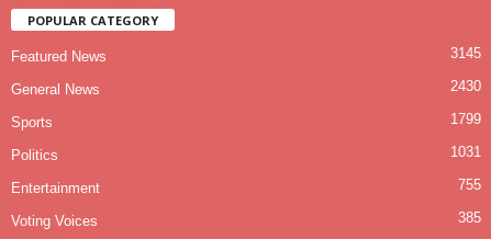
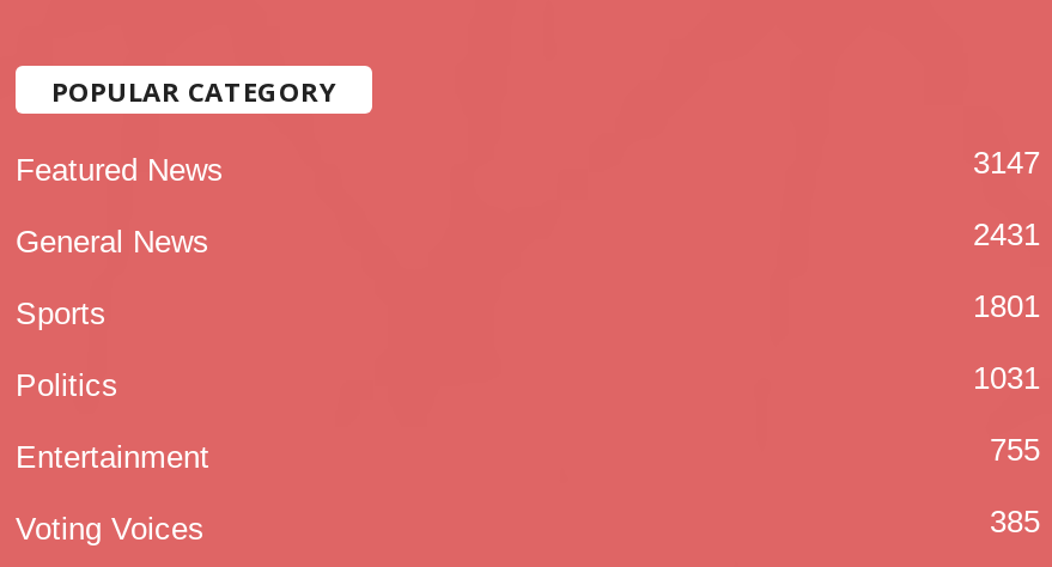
- 3145
+ 3147

- 2430
+ 2431

- 1799
+ 1801
